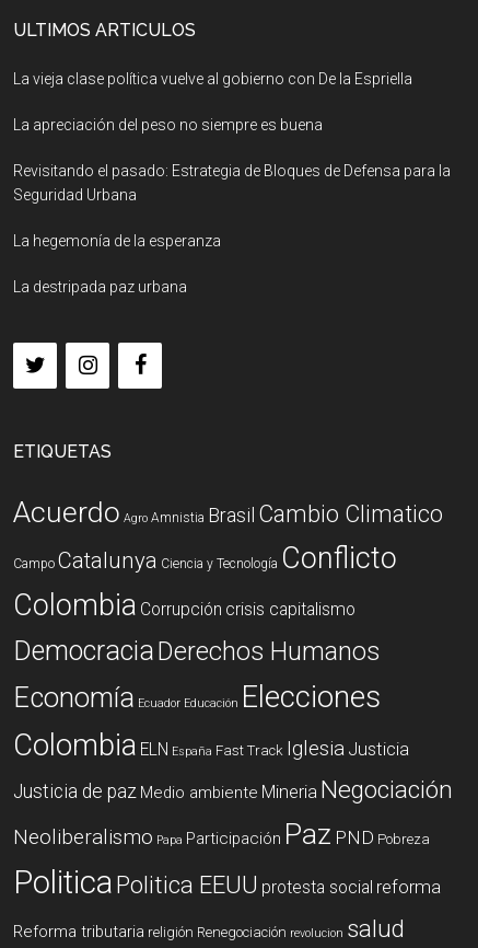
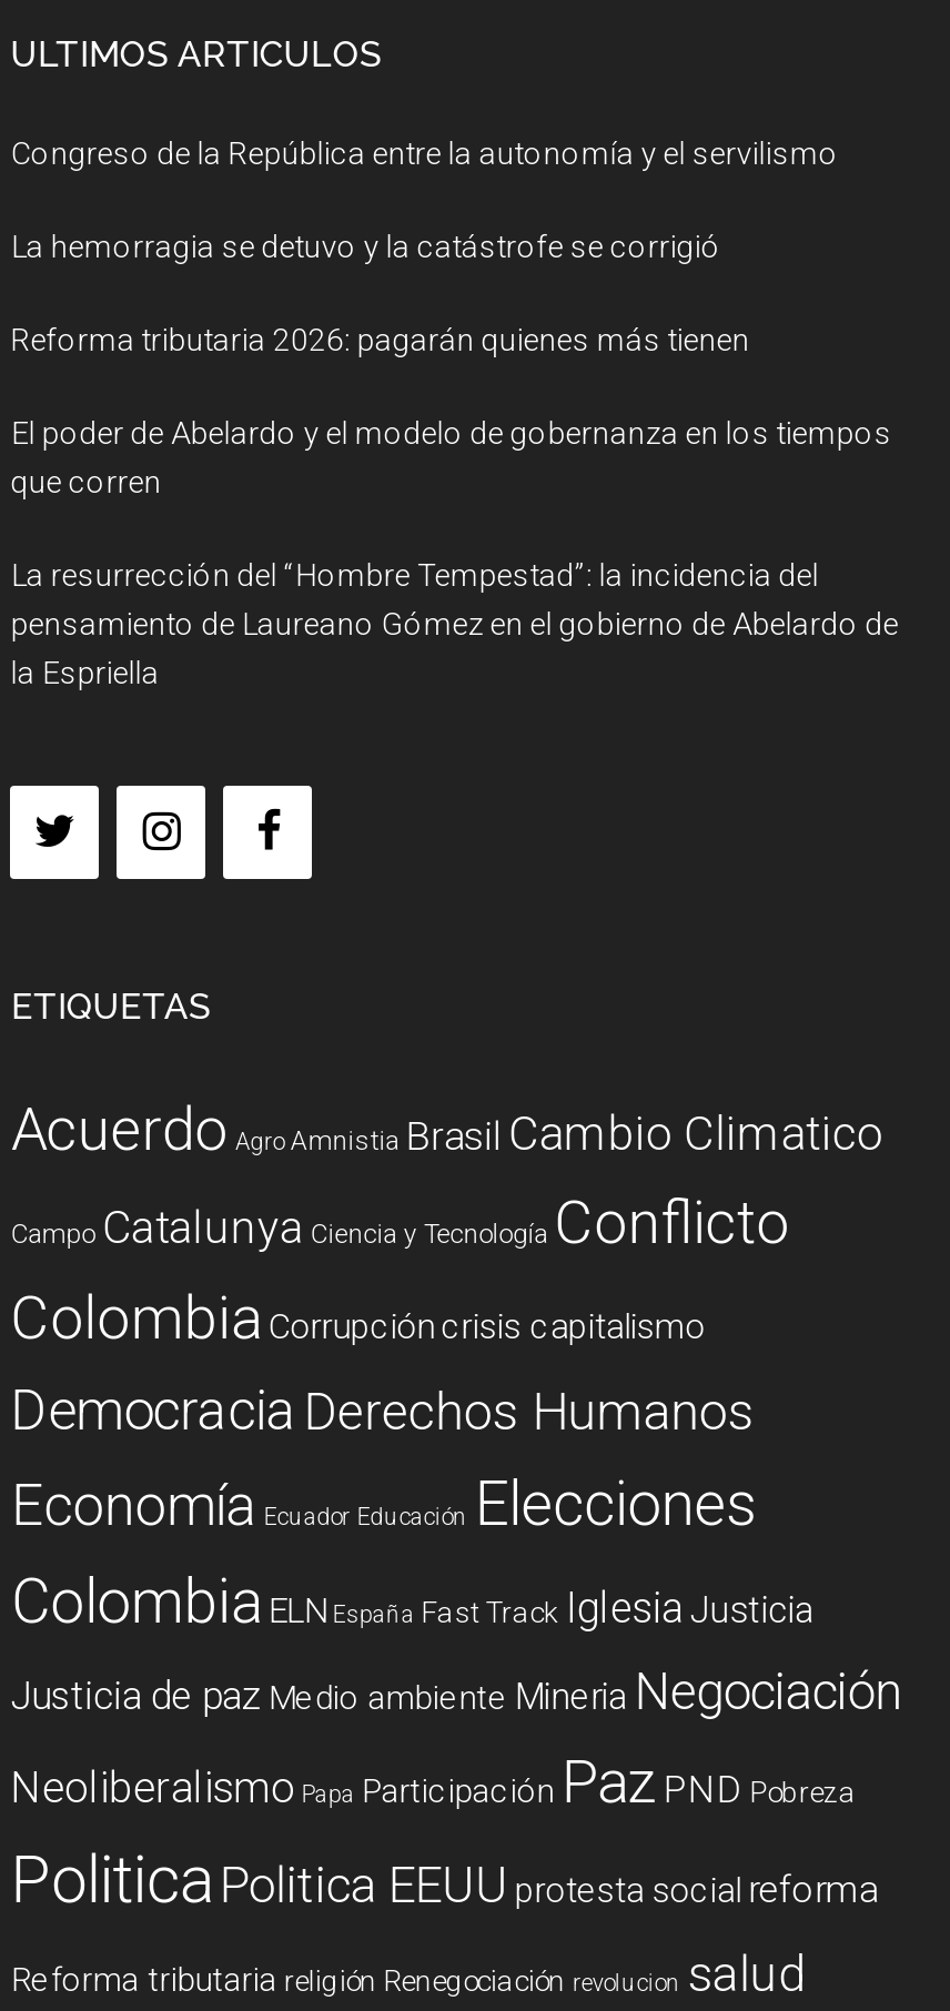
- La vieja clase política vuelve al gobierno con De la Espriella
+ Congreso de la República entre la autonomía y el servilismo

- La apreciación del peso no siempre es buena
+ La hemorragia se detuvo y la catástrofe se corrigió

- Revisitando el pasado: Estrategia de Bloques de Defensa para la
- Seguridad Urbana
+ Reforma tributaria 2026: pagarán quienes más tienen

- La hegemonía de la esperanza
+ El poder de Abelardo y el modelo de gobernanza en los tiempos
+ que corren

- La destripada paz urbana
+ La resurrección del “Hombre Tempestad”: la incidencia del
+ pensamiento de Laureano Gómez en el gobierno de Abelardo de
+ la Espriella
